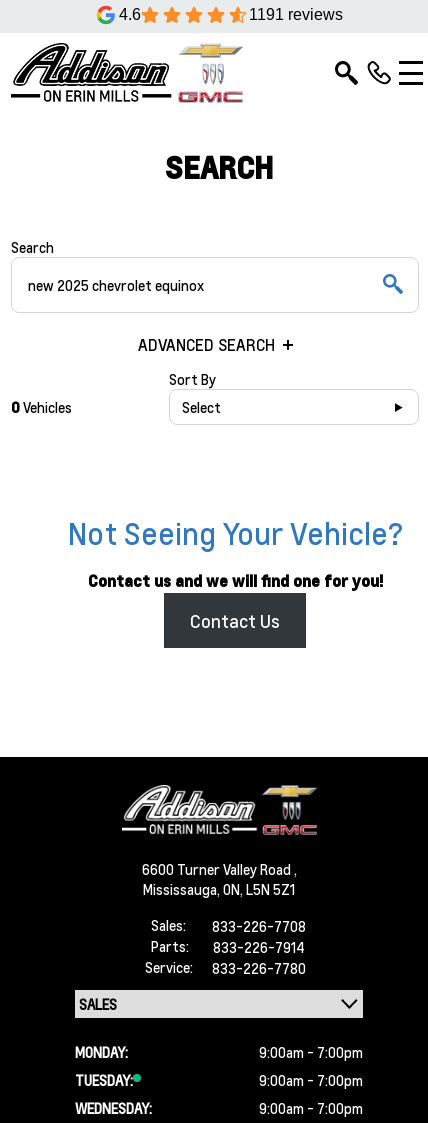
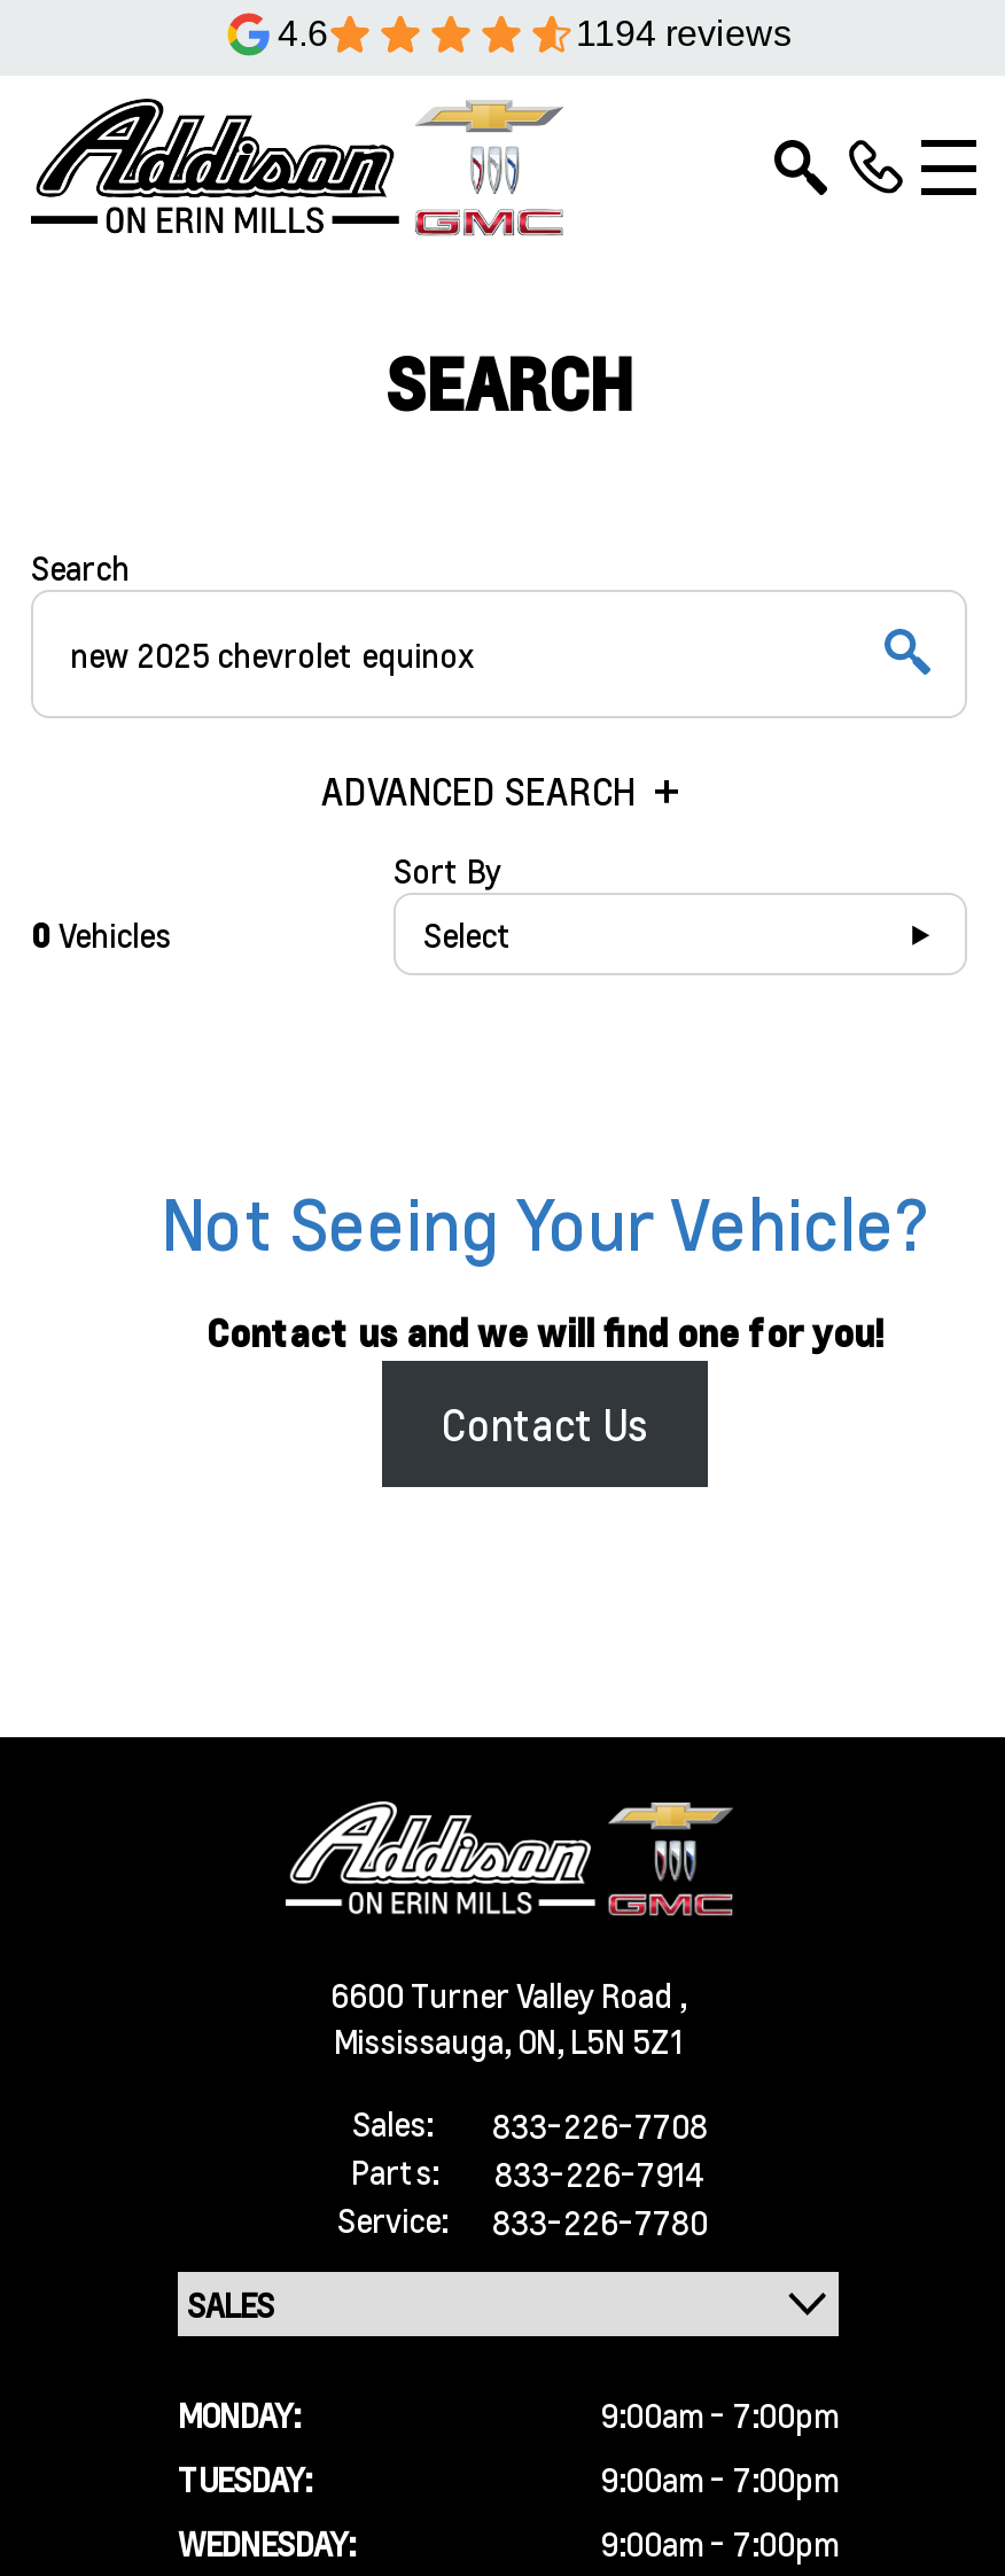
- 1191 reviews
+ 1194 reviews
